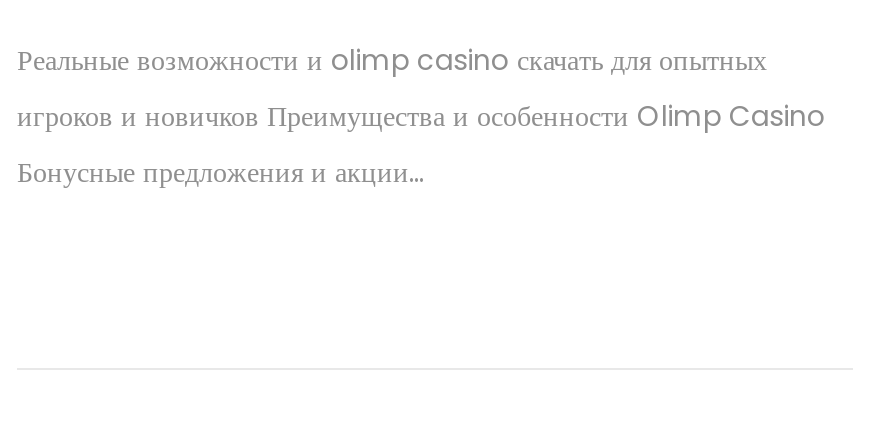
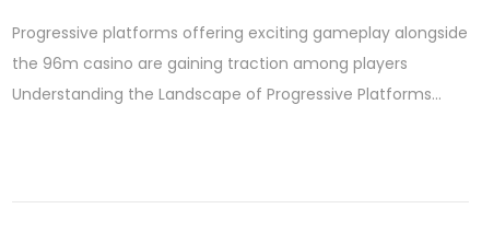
- Реальные возможности и olimp casino скачать для опытных
- игроков и новичков Преимущества и особенности Olimp Casino
- Бонусные предложения и акции…
+ Progressive platforms offering exciting gameplay alongside
+ the 96m casino are gaining traction among players
+ Understanding the Landscape of Progressive Platforms…
